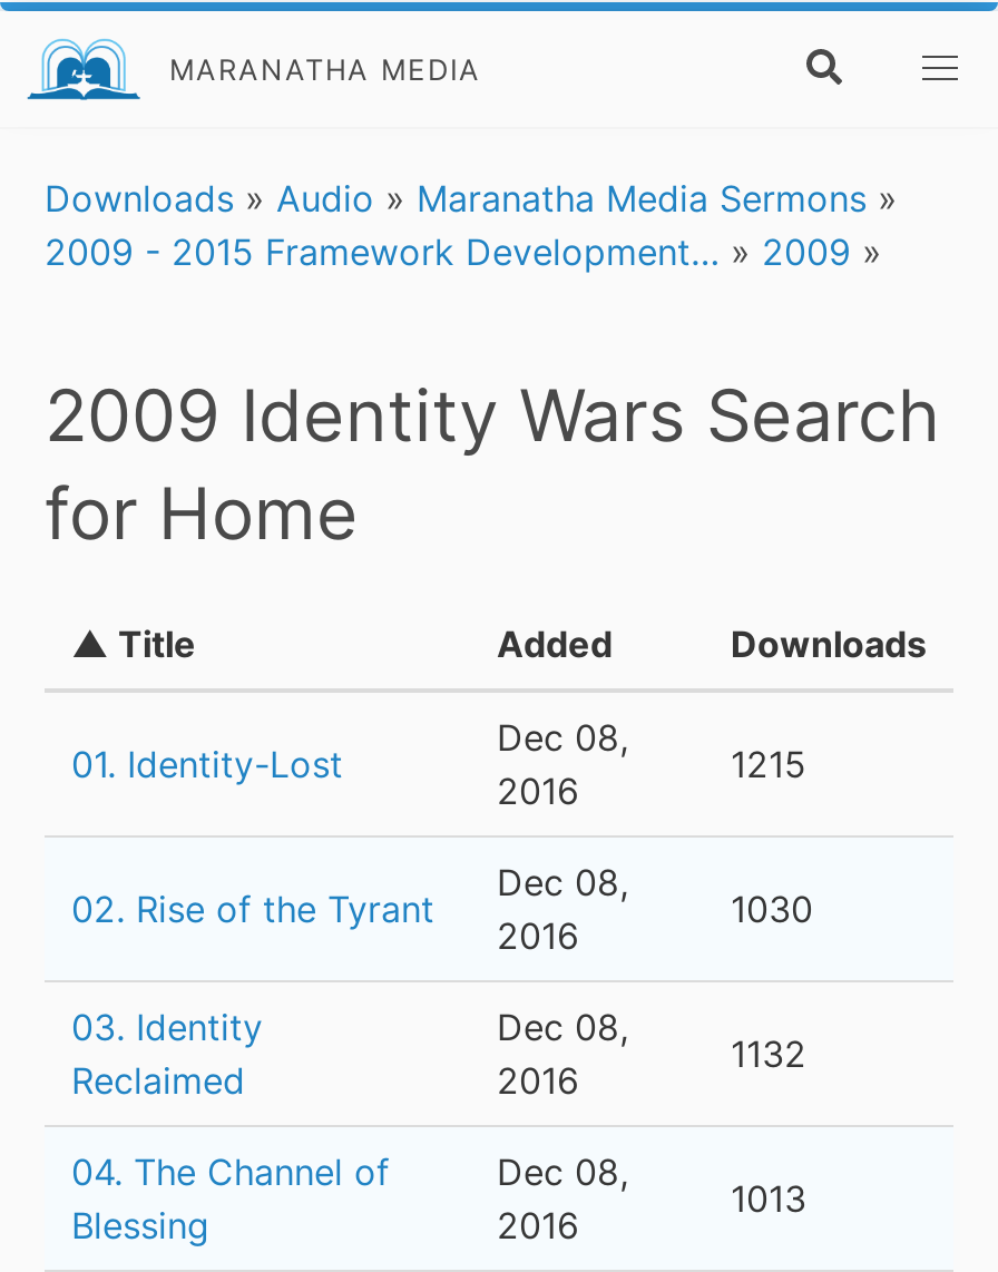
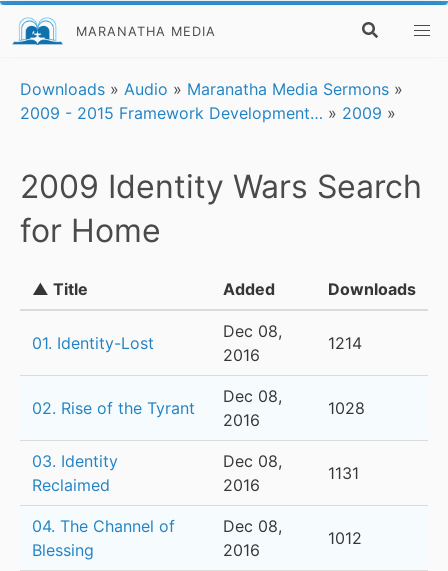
- 1215
+ 1214

- 1030
+ 1028

- 1132
+ 1131

- 1013
+ 1012
